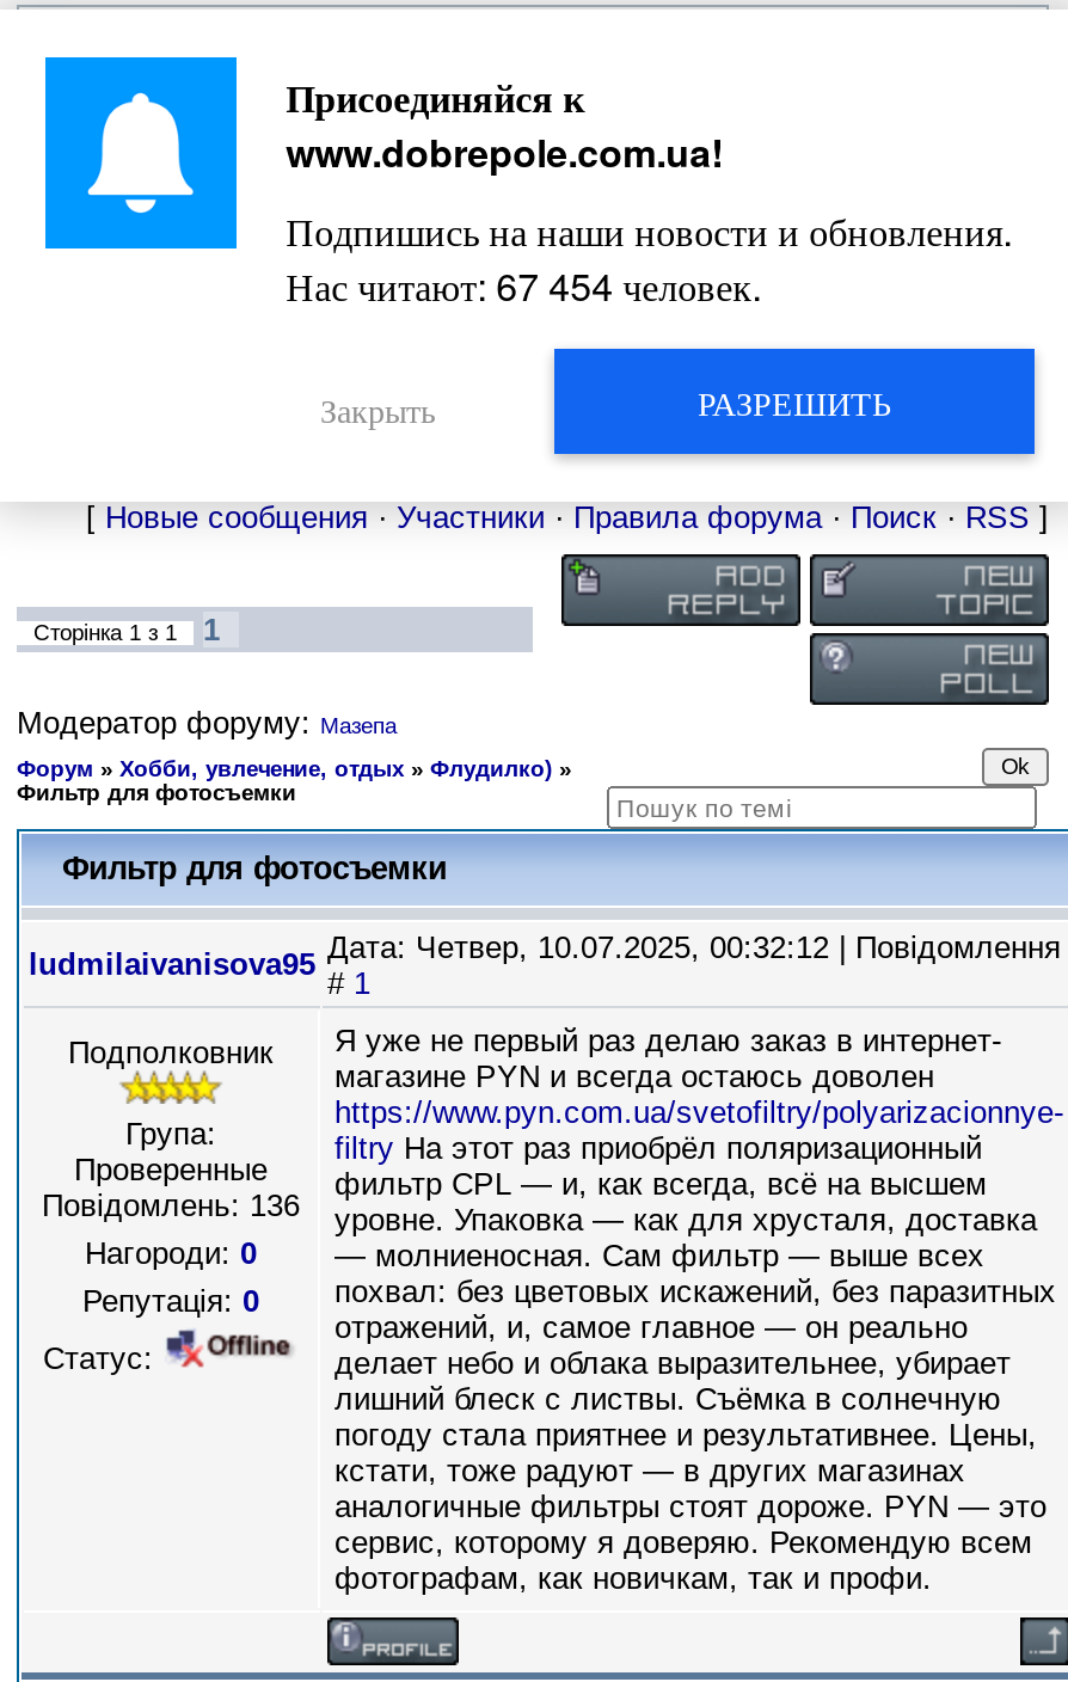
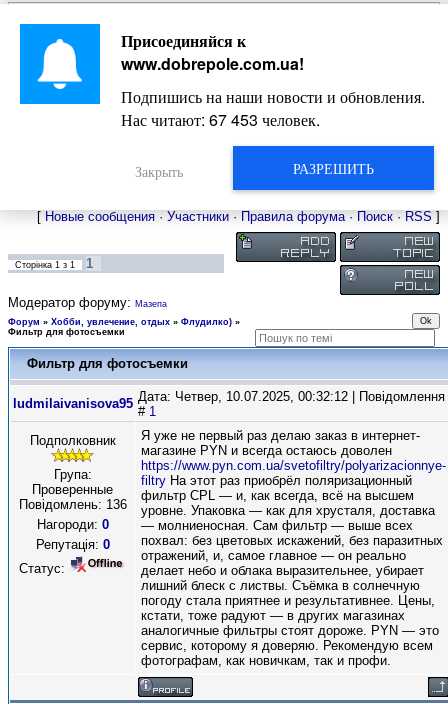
- Нас читают: 67 454 человек.
+ Нас читают: 67 453 человек.
